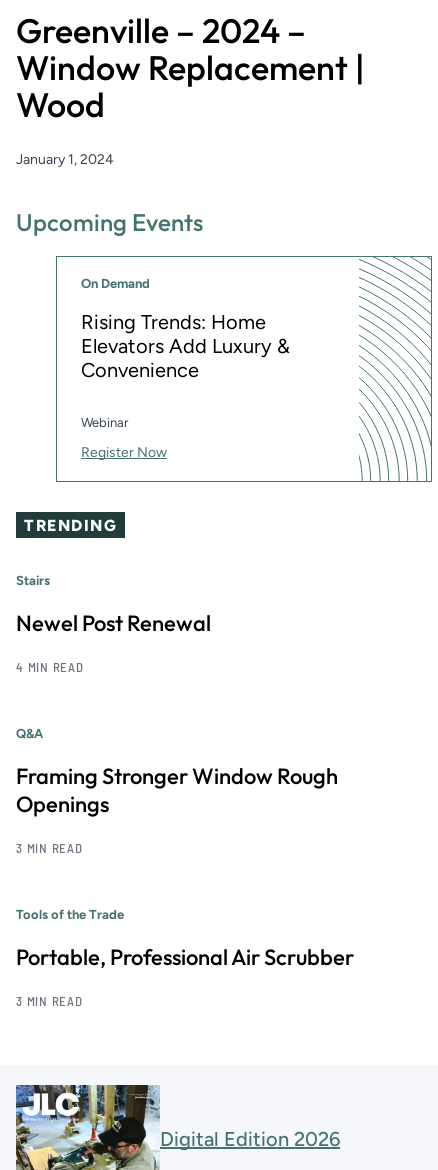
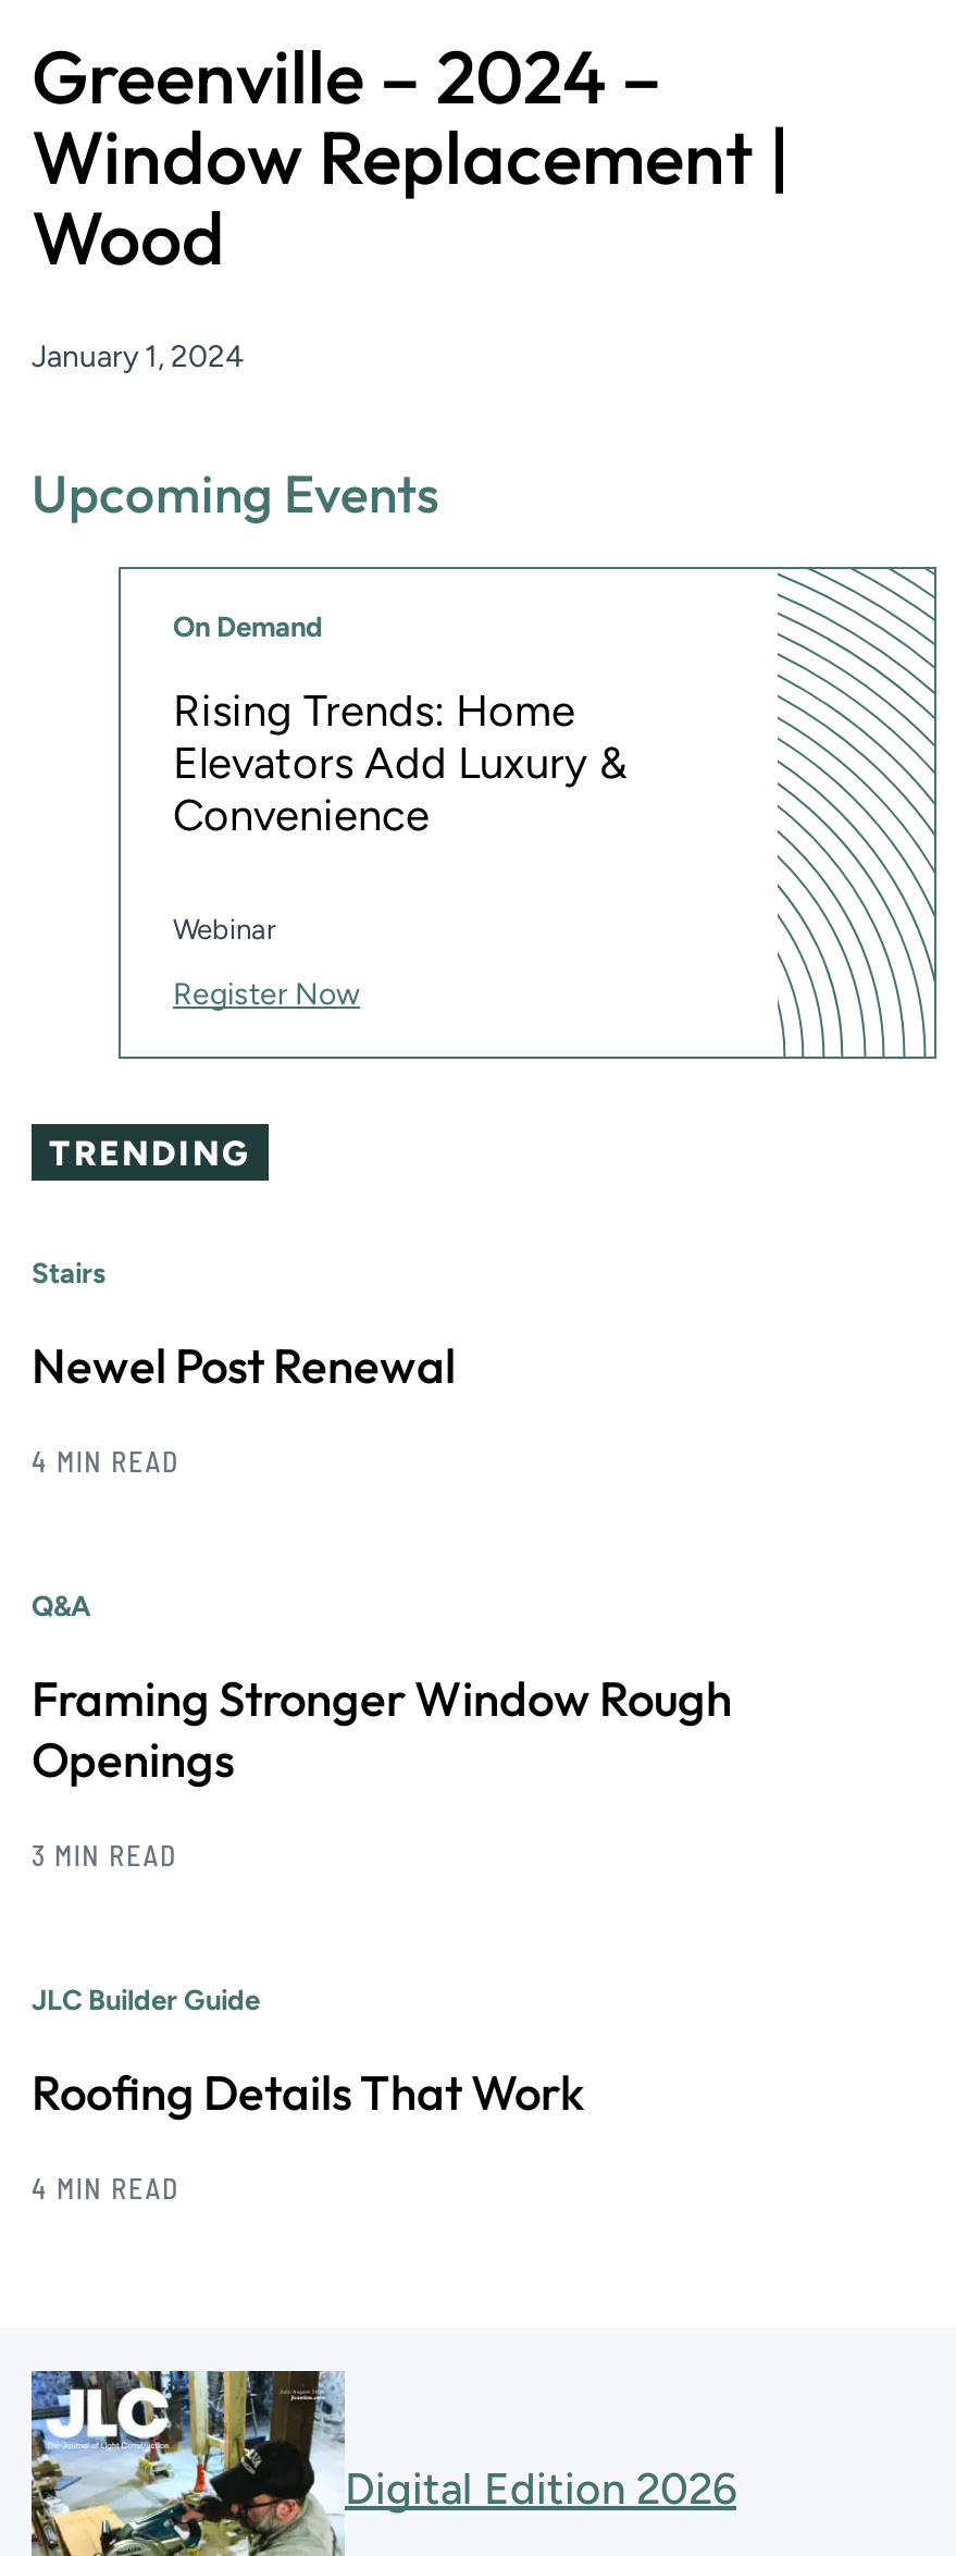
- Tools of the Trade
+ JLC Builder Guide

- Portable, Professional Air Scrubber
+ Roofing Details That Work

- 3 MIN READ
+ 4 MIN READ
